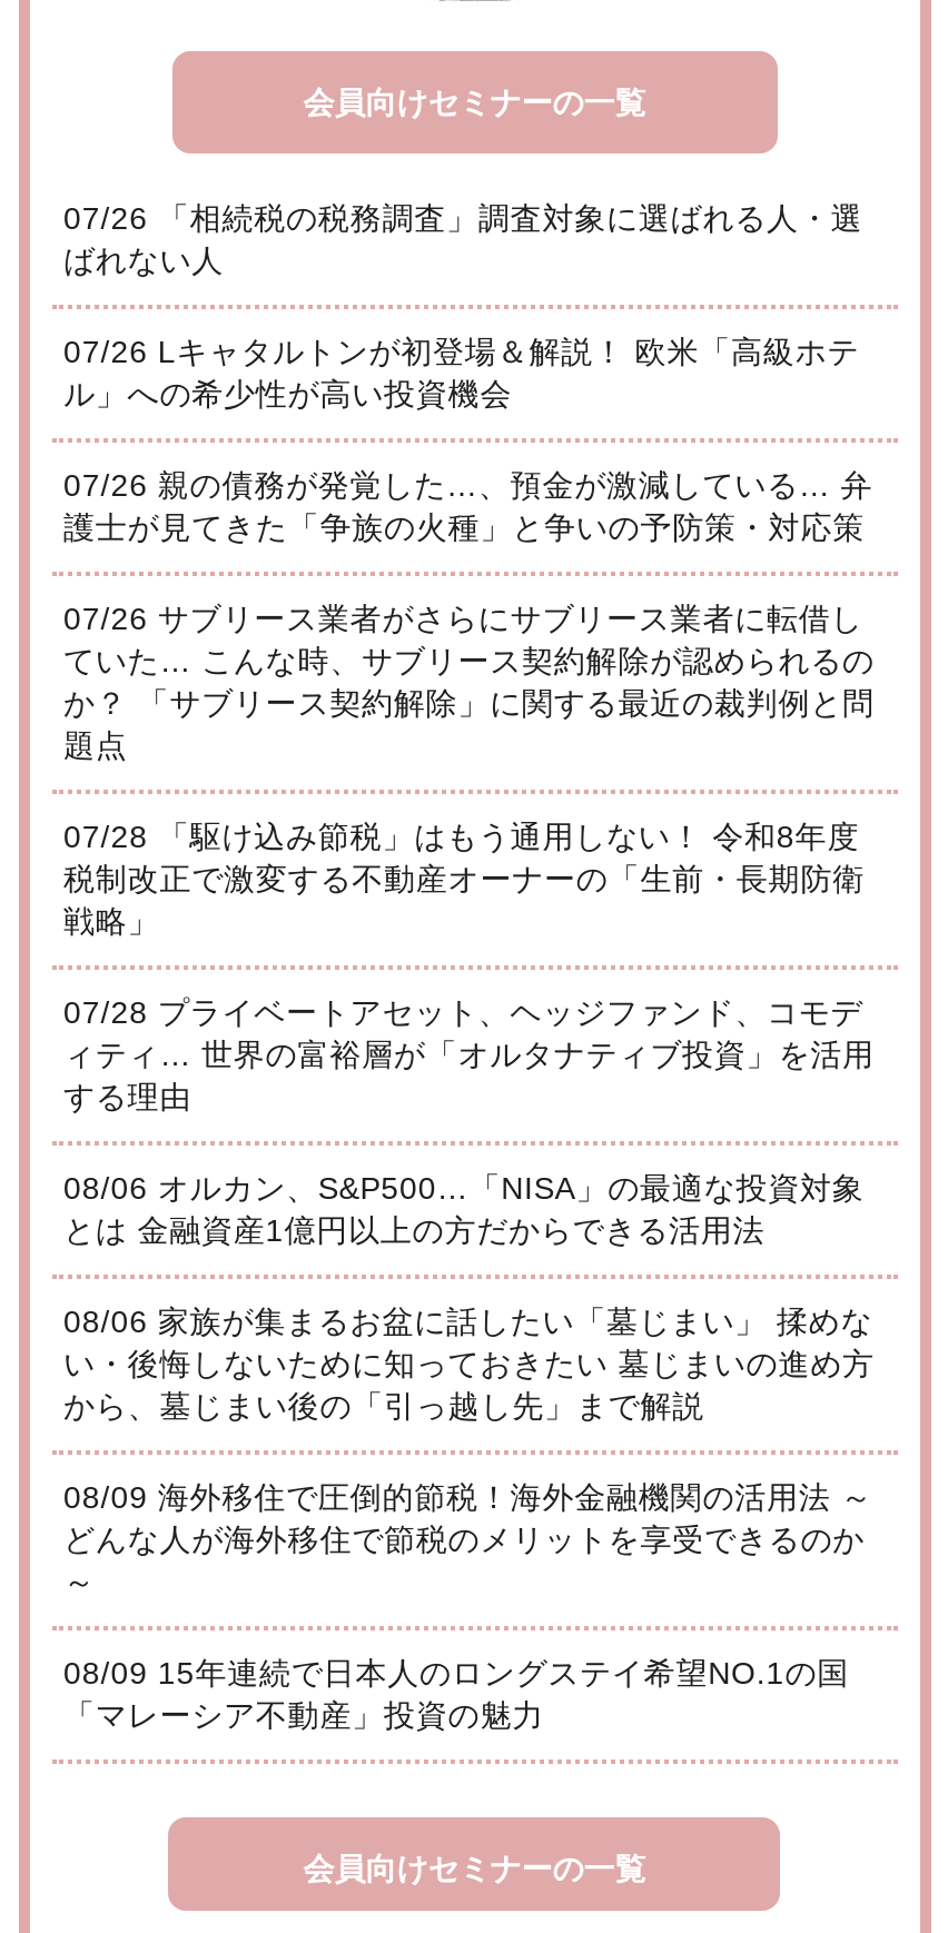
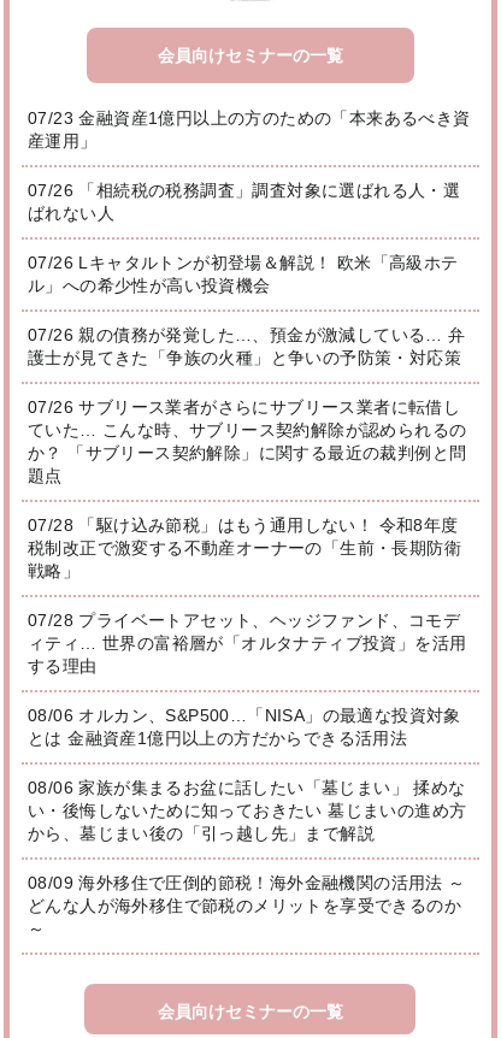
+ 07/23 金融資産1億円以上の方のための「本来あるべき資
+ 産運用」

moved down: 07/26 「相続税の税務調査」調査対象に選ばれる人・選 | ばれない人 | 07/26 Lキャタルトンが初登場＆解説！ 欧米「高級ホテ | ... | 08/09 海外移住で圧倒的節税！海外金融機関の活用法 ～ | どんな人が海外移住で節税のメリットを享受できるのか

- 08/09 15年連続で日本人のロングステイ希望NO.1の国
- 「マレーシア不動産」投資の魅力
